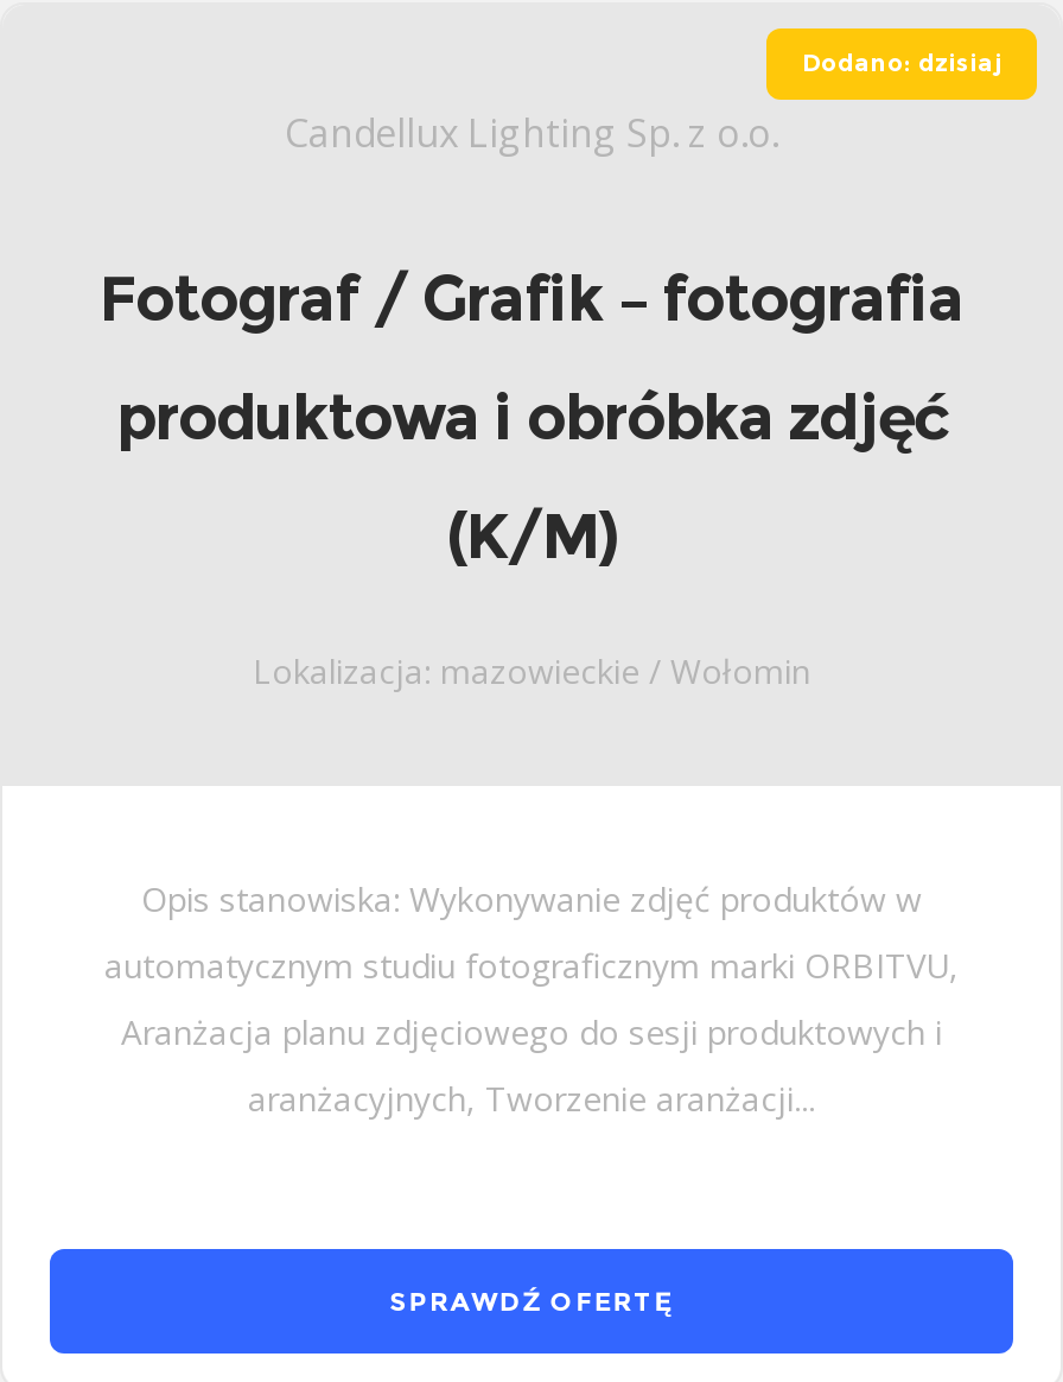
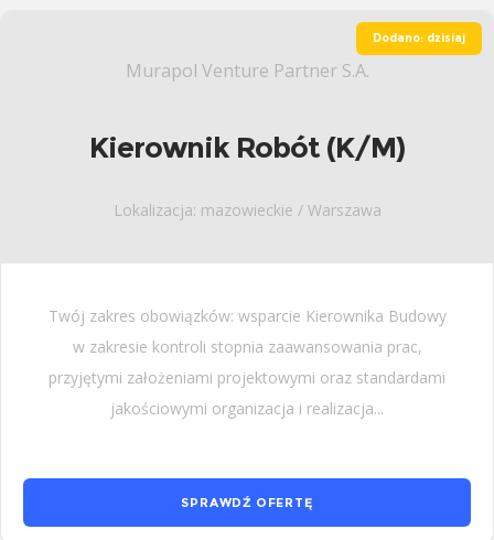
- Candellux Lighting Sp. z o.o.
- Fotograf / Grafik – fotografia
- produktowa i obróbka zdjęć
- (K/M)
- Lokalizacja: mazowieckie / Wołomin
+ Murapol Venture Partner S.A.
+ Kierownik Robót (K/M)
+ Lokalizacja: mazowieckie / Warszawa

- Opis stanowiska: Wykonywanie zdjęć produktów w
- automatycznym studiu fotograficznym marki ORBITVU,
- Aranżacja planu zdjęciowego do sesji produktowych i
- aranżacyjnych, Tworzenie aranżacji...
+ Twój zakres obowiązków: wsparcie Kierownika Budowy
+ w zakresie kontroli stopnia zaawansowania prac,
+ przyjętymi założeniami projektowymi oraz standardami
+ jakościowymi organizacja i realizacja...
